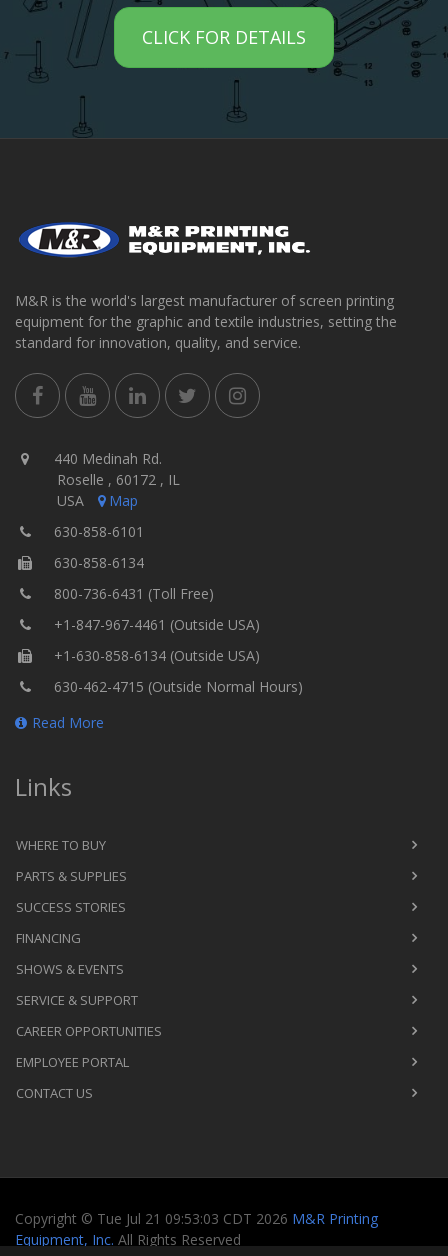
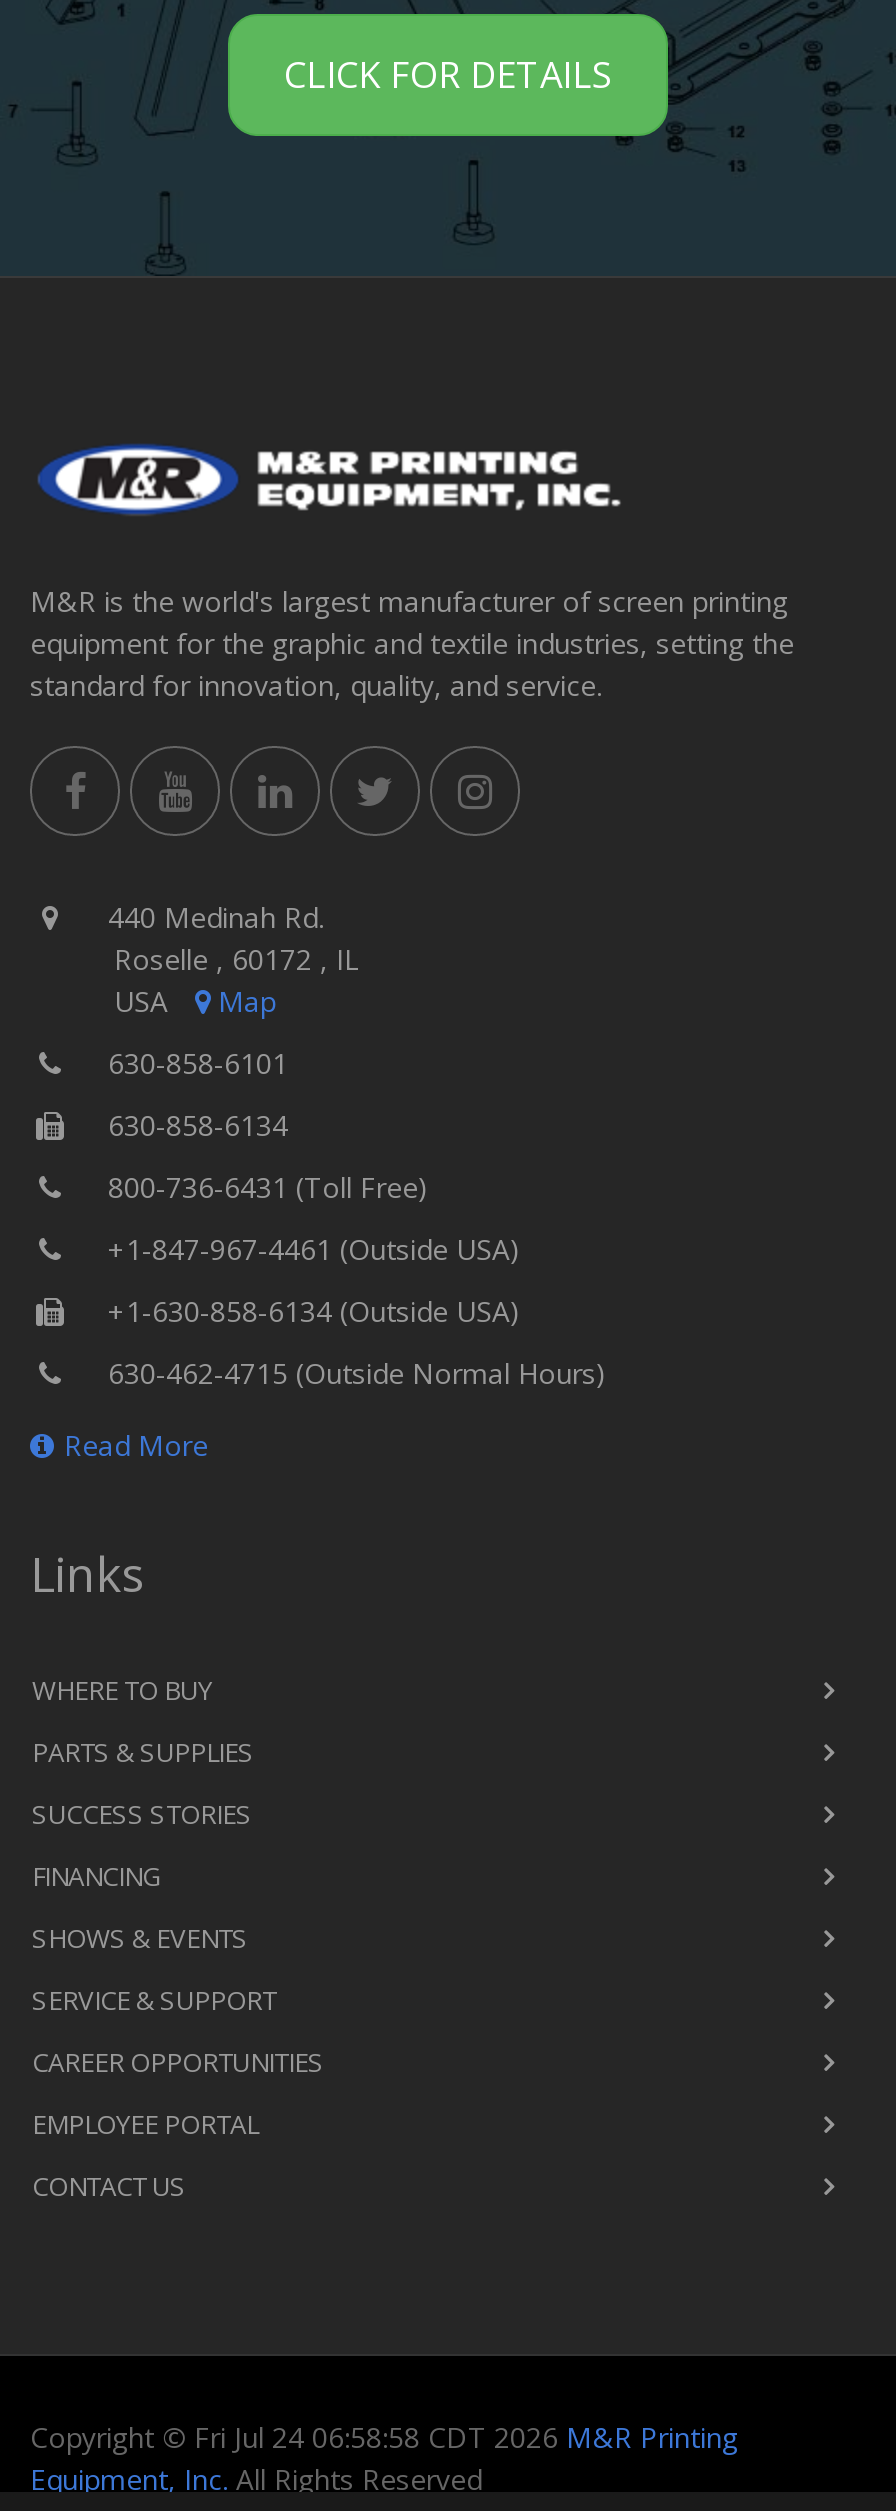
- Copyright © Tue Jul 21 09:53:03 CDT 2026 M&R Printing
+ Copyright © Fri Jul 24 06:58:58 CDT 2026 M&R Printing
